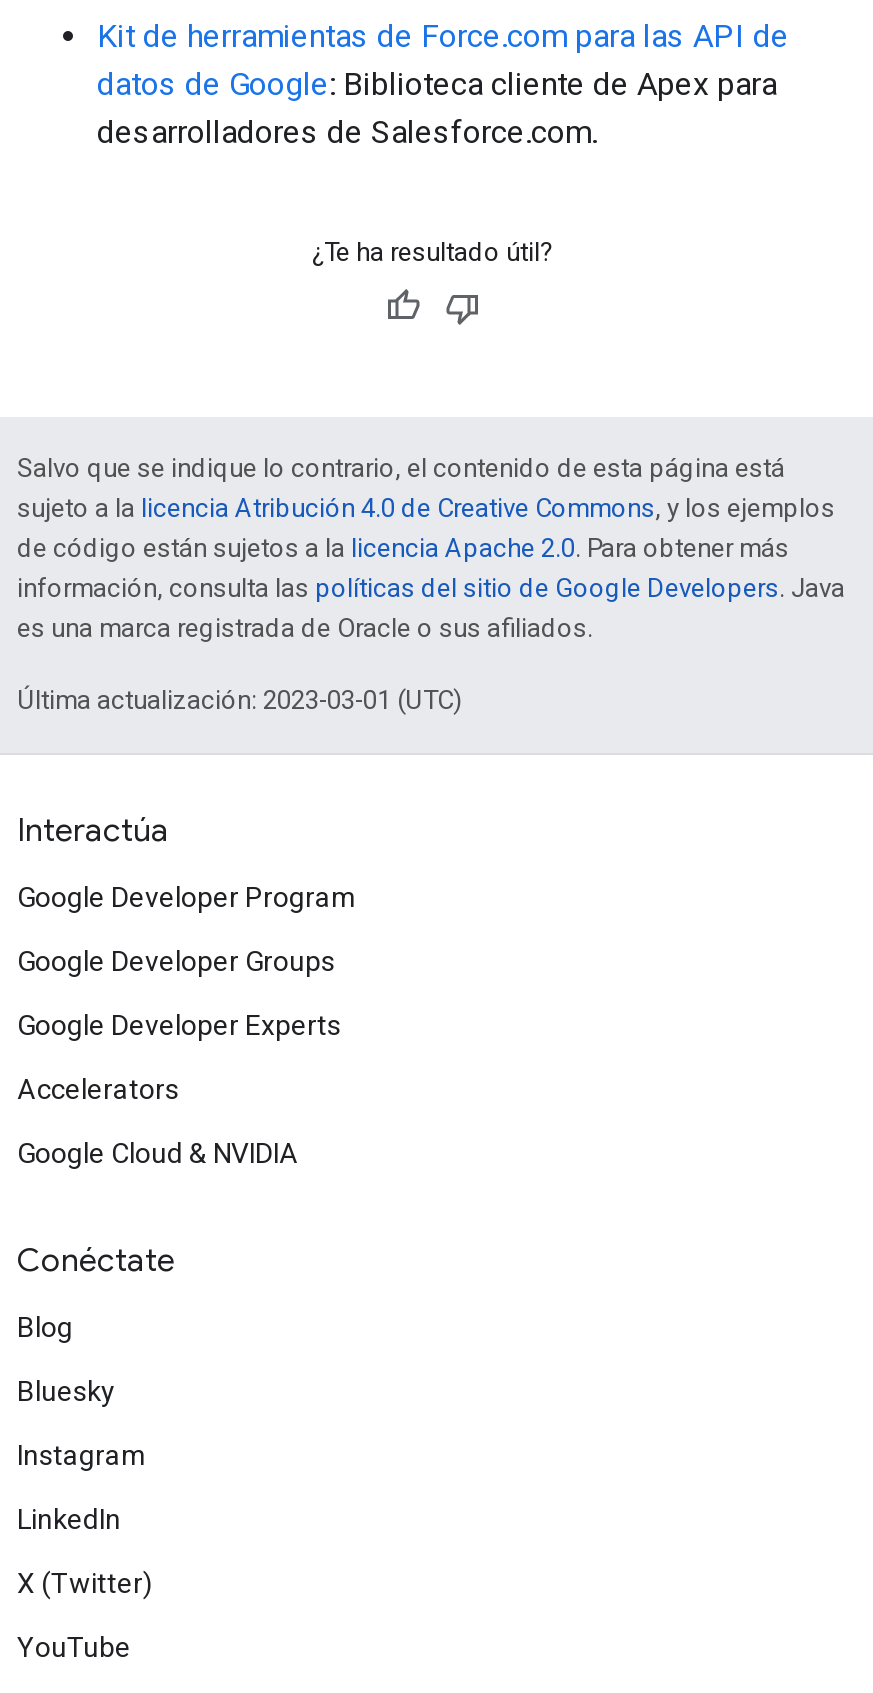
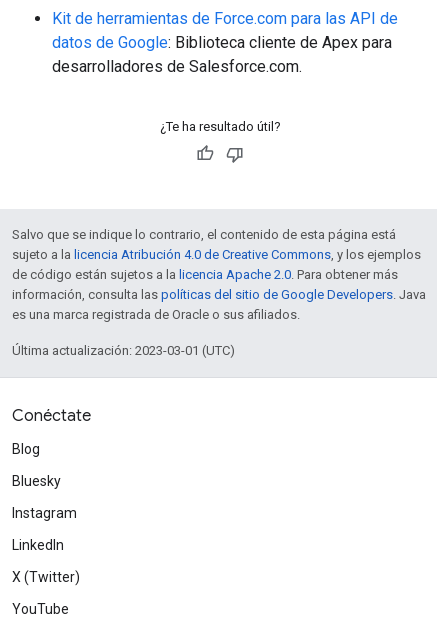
- Interactúa
- Google Developer Program
- Google Developer Groups
- Google Developer Experts
- Accelerators
- Google Cloud & NVIDIA
